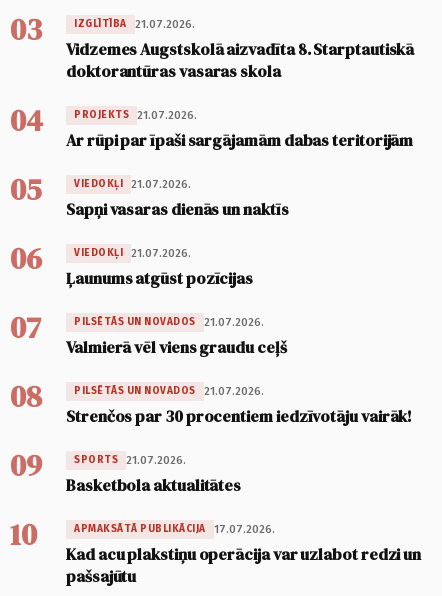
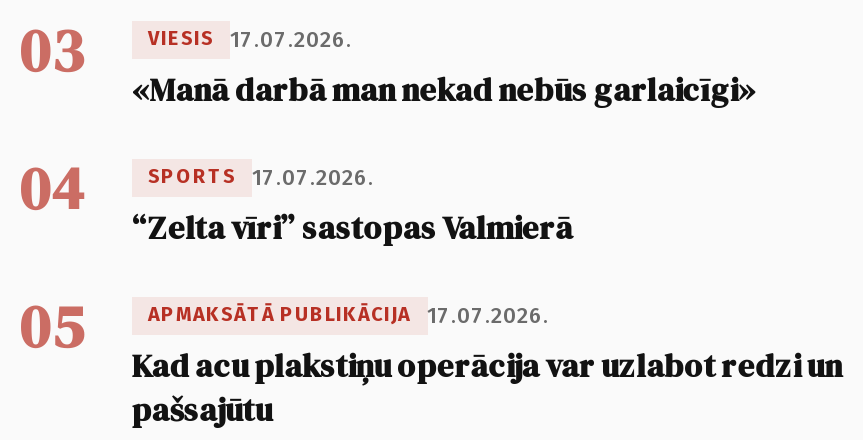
- IZGLĪTĪBA
- 21.07.2026.
- Vidzemes Augstskolā aizvadīta 8. Starptautiskā
- doktorantūras vasaras skola
+ VIESIS
+ 17.07.2026.
+ «Manā darbā man nekad nebūs garlaicīgi»

- PROJEKTS
- 21.07.2026.
- Ar rūpi par īpaši sargājamām dabas teritorijām
+ SPORTS
+ 17.07.2026.
+ “Zelta vīri” sastopas Valmierā

- VIEDOKĻI
- 21.07.2026.
- Sapņi vasaras dienās un naktīs
- 06
- VIEDOKĻI
- 21.07.2026.
- Ļaunums atgūst pozīcijas
- 07
- PILSĒTĀS UN NOVADOS
- 21.07.2026.
- Valmierā vēl viens graudu ceļš
- 08
- PILSĒTĀS UN NOVADOS
- 21.07.2026.
- Strenčos par 30 procentiem iedzīvotāju vairāk!
- 09
- SPORTS
- 21.07.2026.
- Basketbola aktualitātes
- 10
